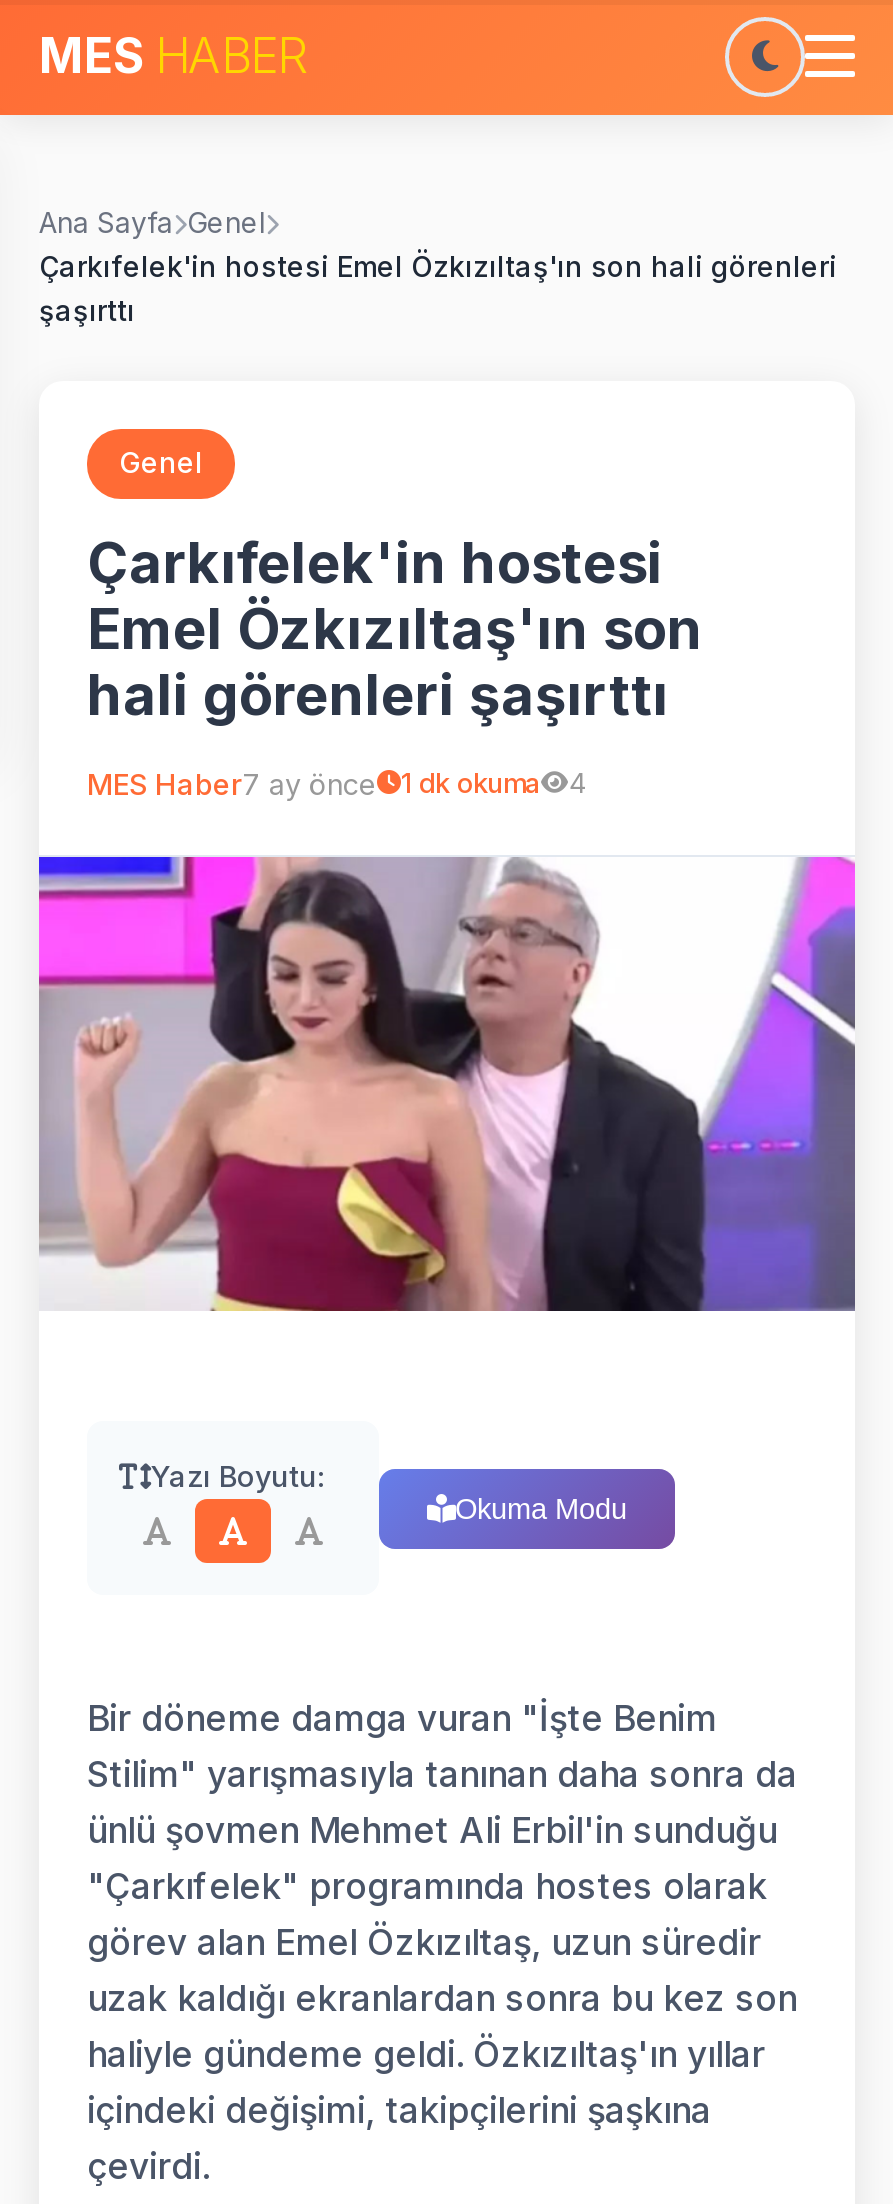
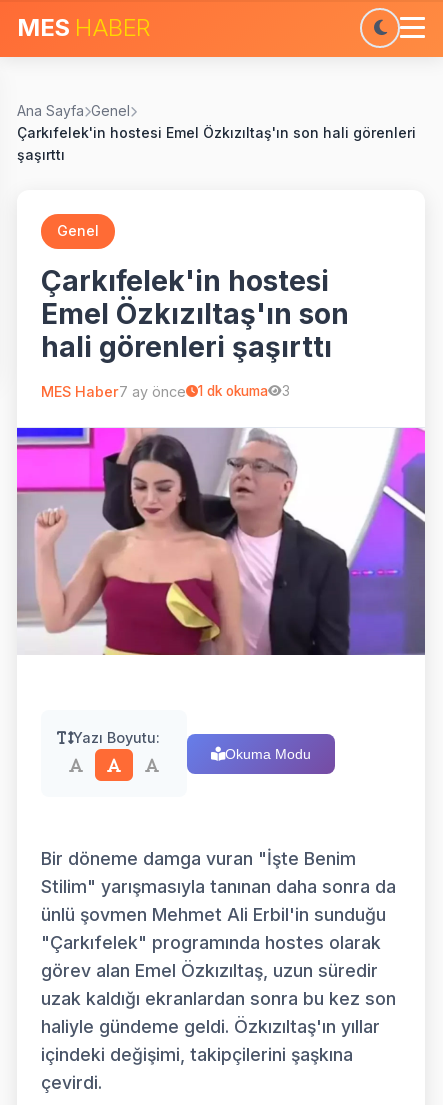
- MES Haber7 ay önce 1 dk okuma 4
+ MES Haber7 ay önce 1 dk okuma 3
